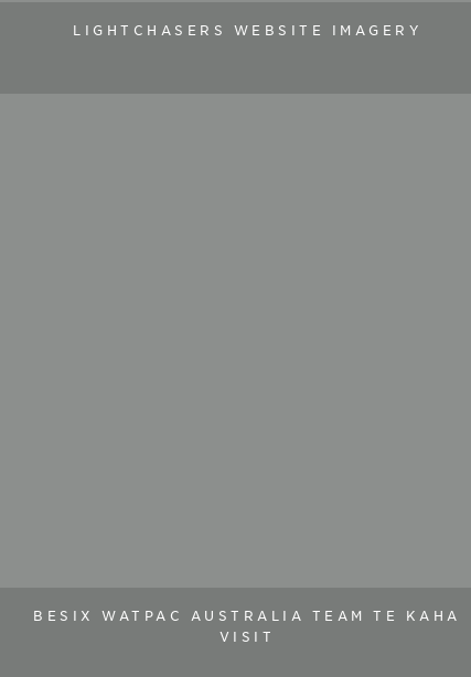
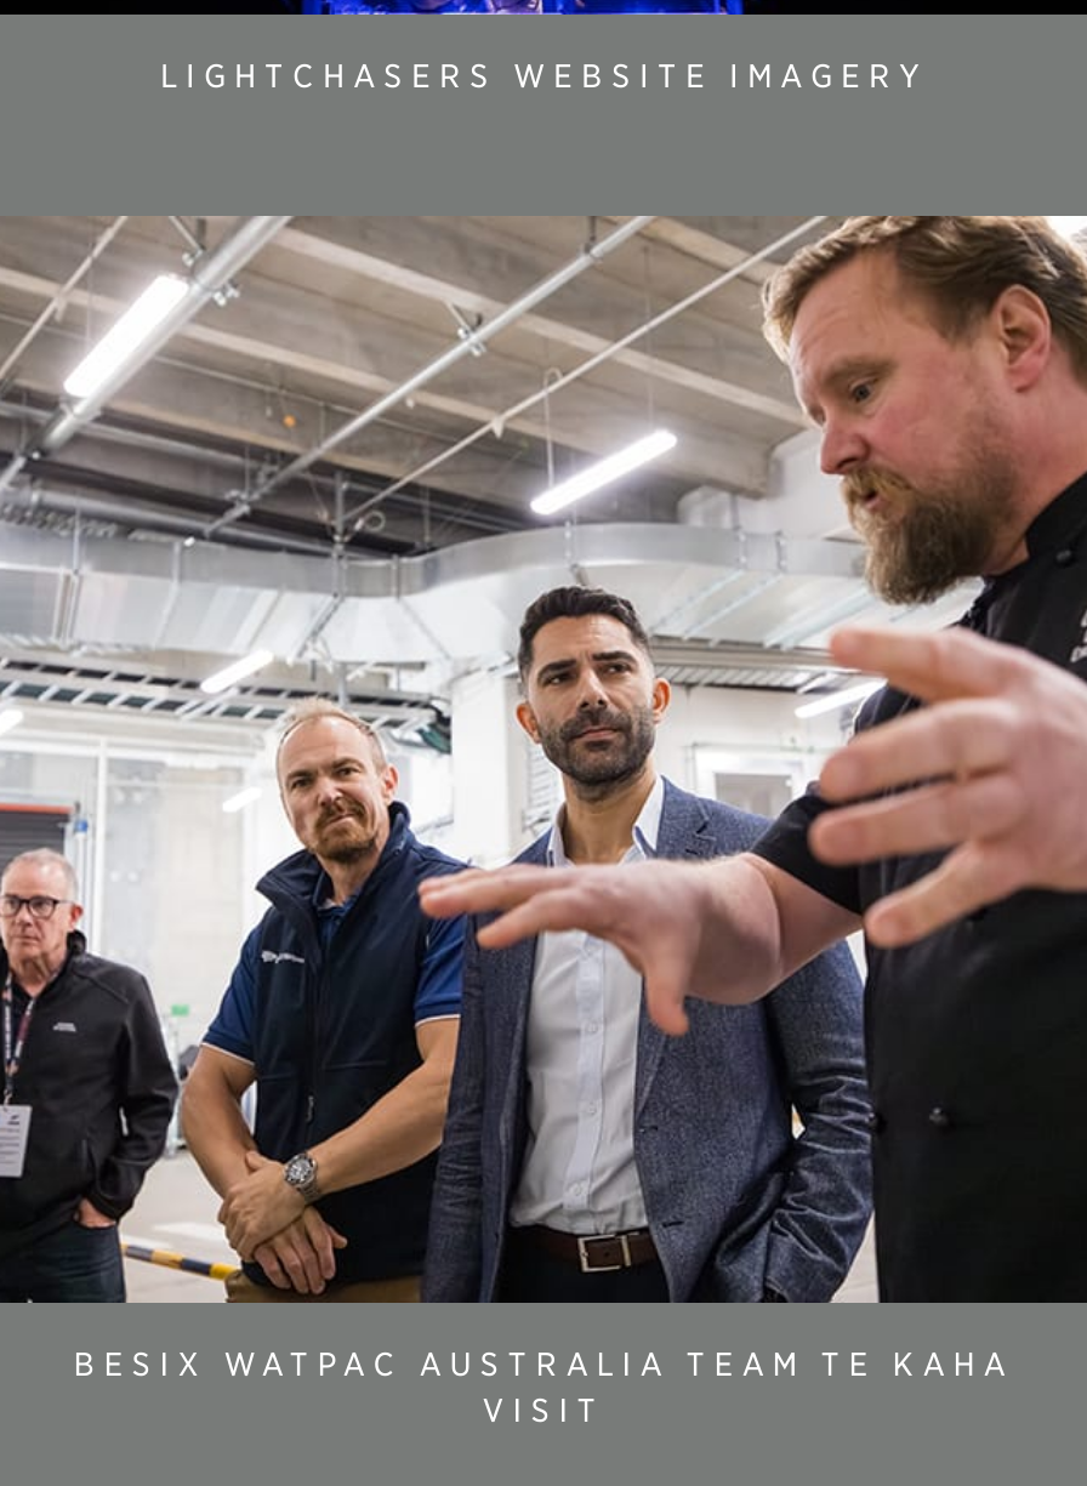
+ [image]
